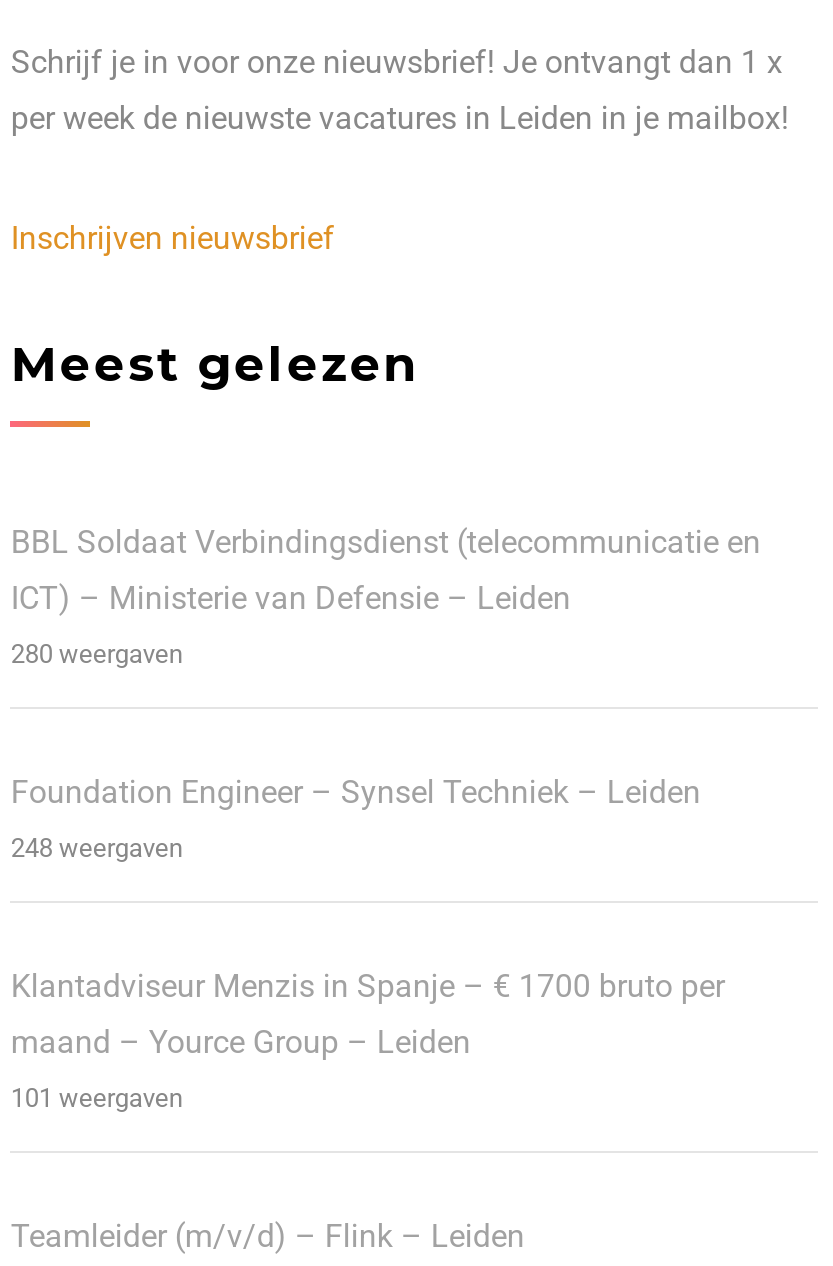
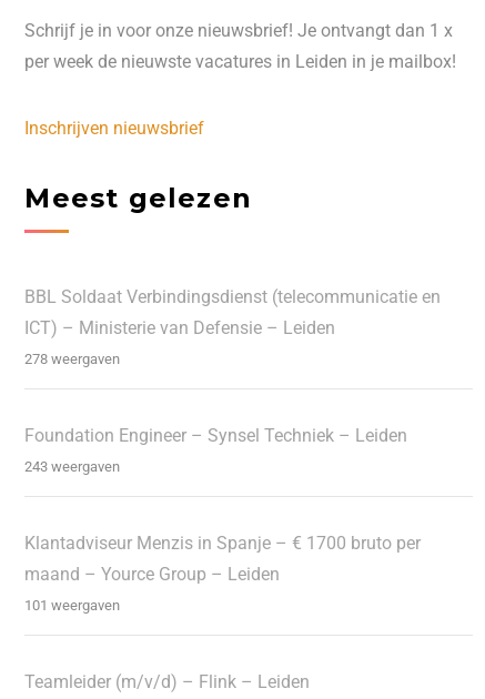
- 280 weergaven
+ 278 weergaven

- 248 weergaven
+ 243 weergaven
